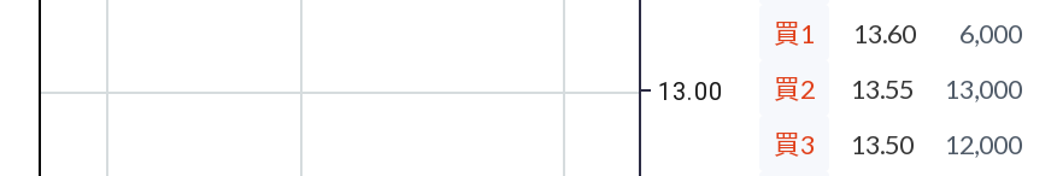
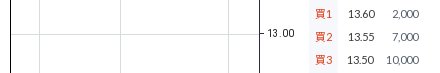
- 買1 13.60 6,000
+ 買1 13.60 2,000

- 買2 13.55 13,000
+ 買2 13.55 7,000

- 買3 13.50 12,000
+ 買3 13.50 10,000
